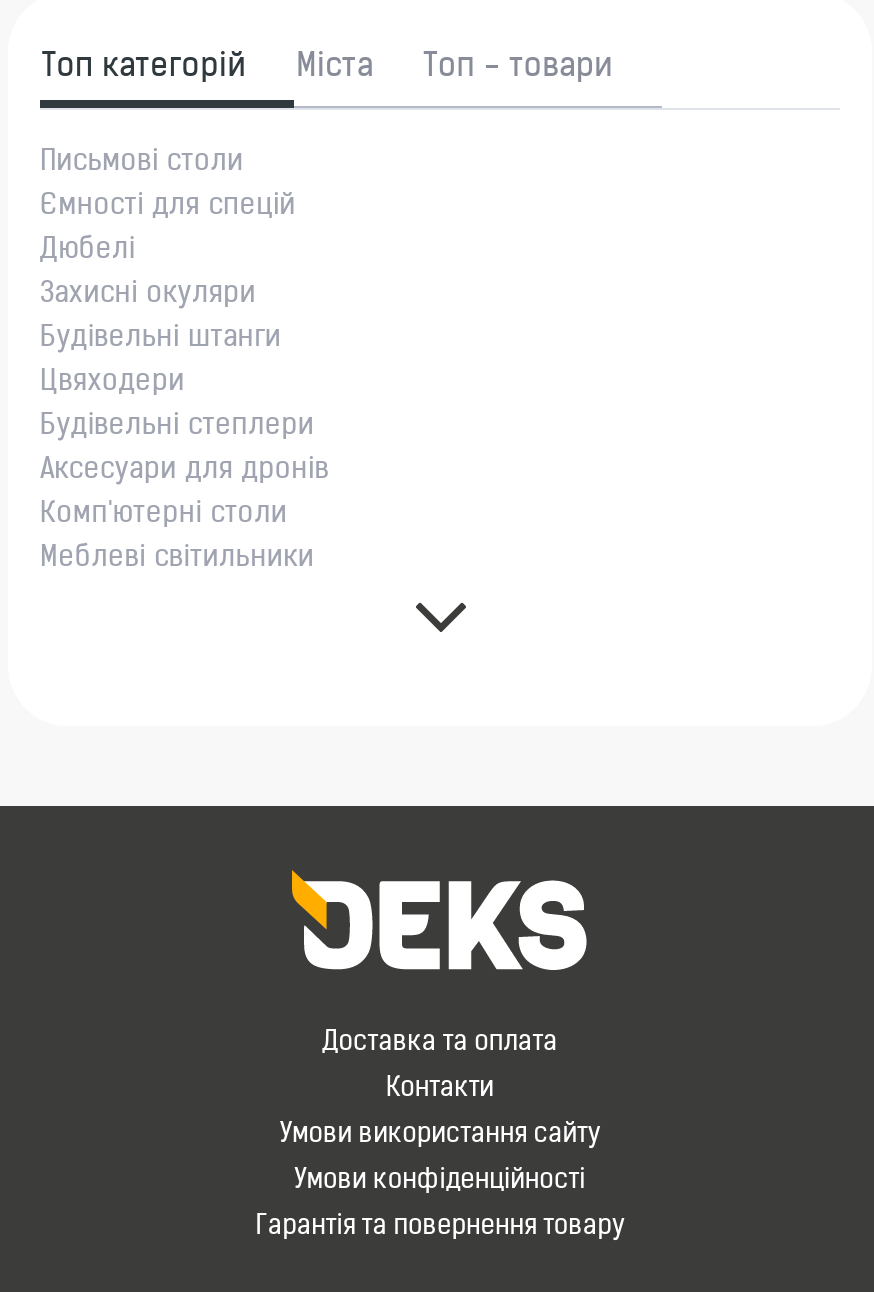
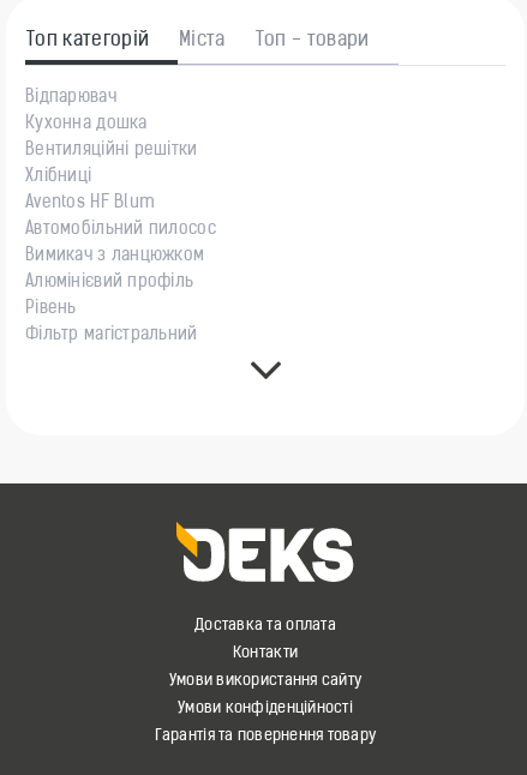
- Письмові столи
+ Відпарювач

- Ємності для спецій
+ Кухонна дошка

- Дюбелі
+ Вентиляційні решітки

- Захисні окуляри
+ Хлібниці

- Будівельні штанги
+ Aventos HF Blum

- Цвяходери
+ Автомобільний пилосос

- Будівельні степлери
+ Вимикач з ланцюжком

- Аксесуари для дронів
+ Алюмінієвий профіль

- Комп'ютерні столи
+ Рівень

- Меблеві світильники
+ Фільтр магістральний
